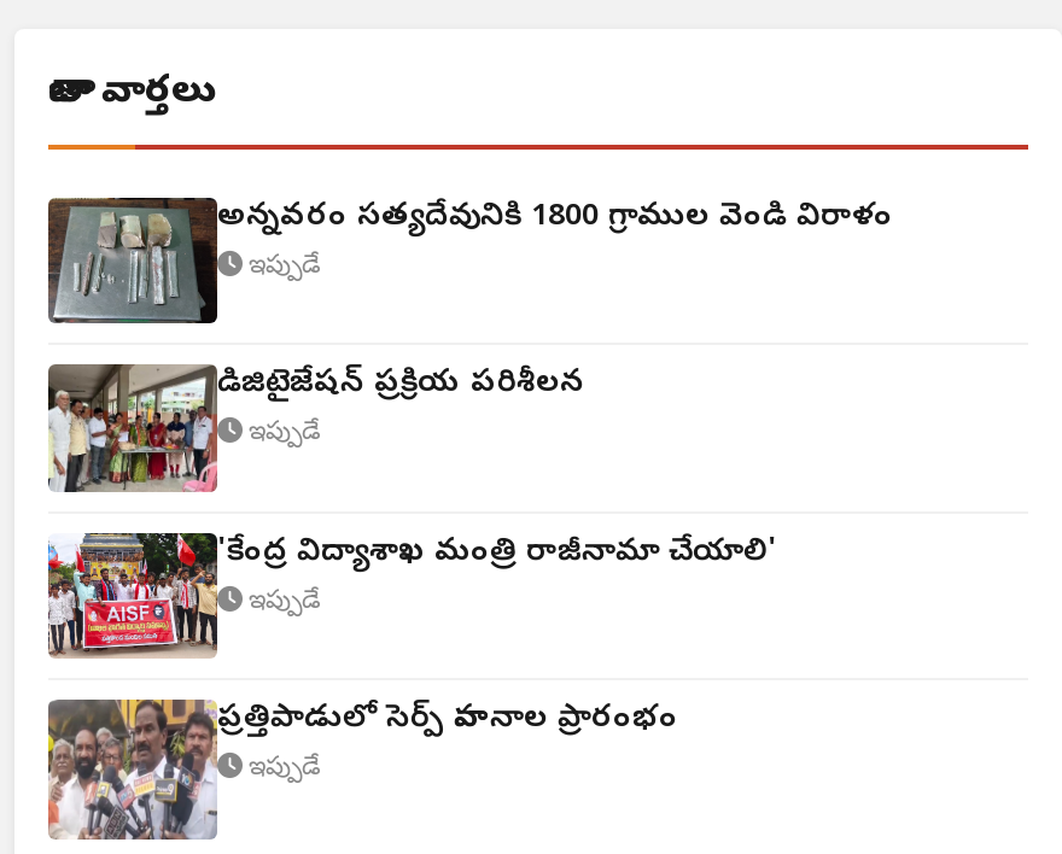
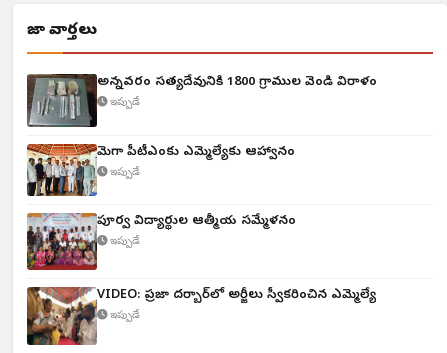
- [image]
- డిజిటైజేషన్ ప్రక్రియ పరిశీలన
+ [image]
+ మెగా పీటీఎంకు ఎమ్మెల్యేకు ఆహ్వానం

- [image]
- 'కేంద్ర విద్యాశాఖ మంత్రి రాజీనామా చేయాలి'
+ [image]
+ పూర్వ విద్యార్థుల ఆత్మీయ సమ్మేళనం

- [image]
- ప్రత్తిపాడులో సెర్ప్ వాహనాల ప్రారంభం
+ [image]
+ VIDEO: ప్రజా దర్బార్‌లో అర్జీలు స్వీకరించిన ఎమ్మెల్యే
